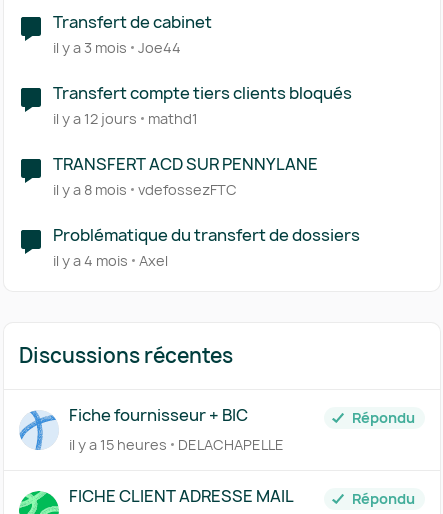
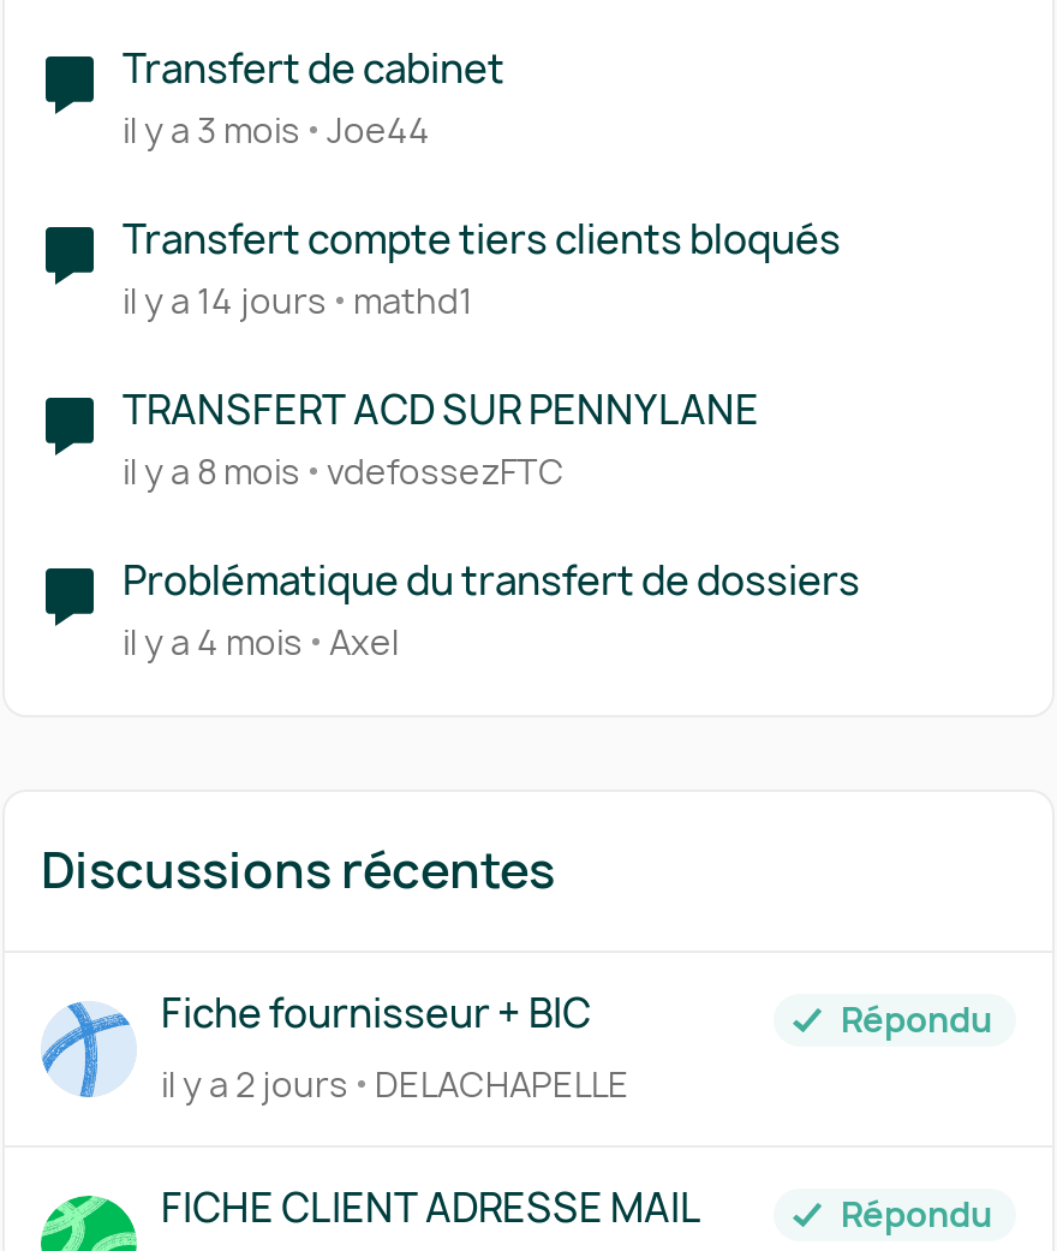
- il y a 12 jours mathd1
+ il y a 14 jours mathd1

- il y a 15 heures DELACHAPELLE
+ il y a 2 jours DELACHAPELLE
